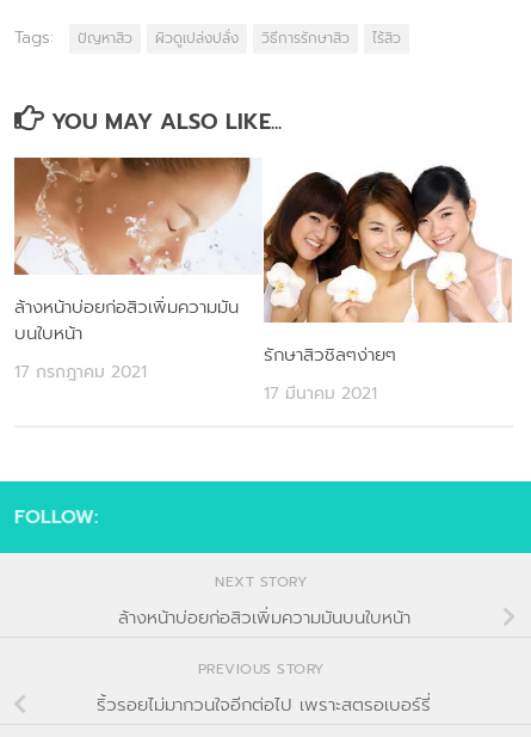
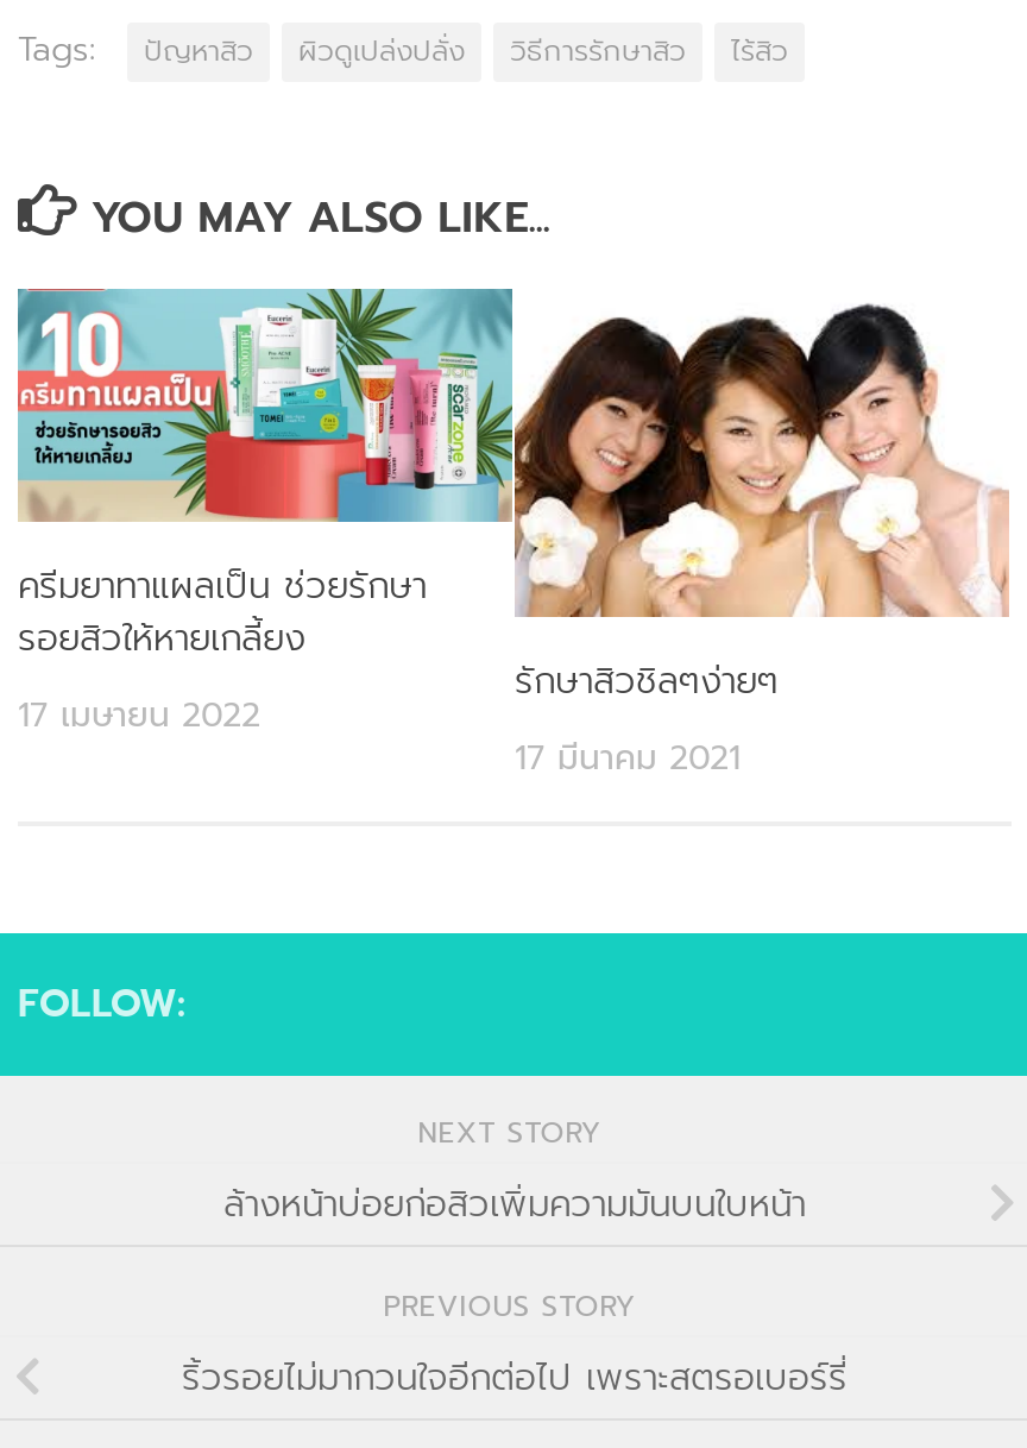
- [image]
- ล้างหน้าบ่อยก่อสิวเพิ่มความมัน
- บนใบหน้า
+ [image]
+ ครีมยาทาแผลเป็น ช่วยรักษา
+ รอยสิวให้หายเกลี้ยง

- 17 กรกฎาคม 2021
+ 17 เมษายน 2022
